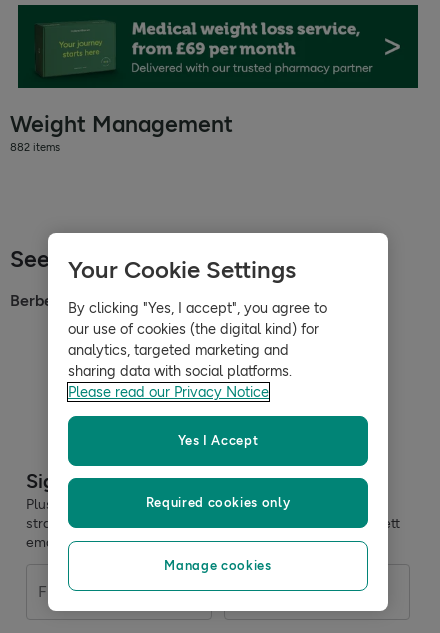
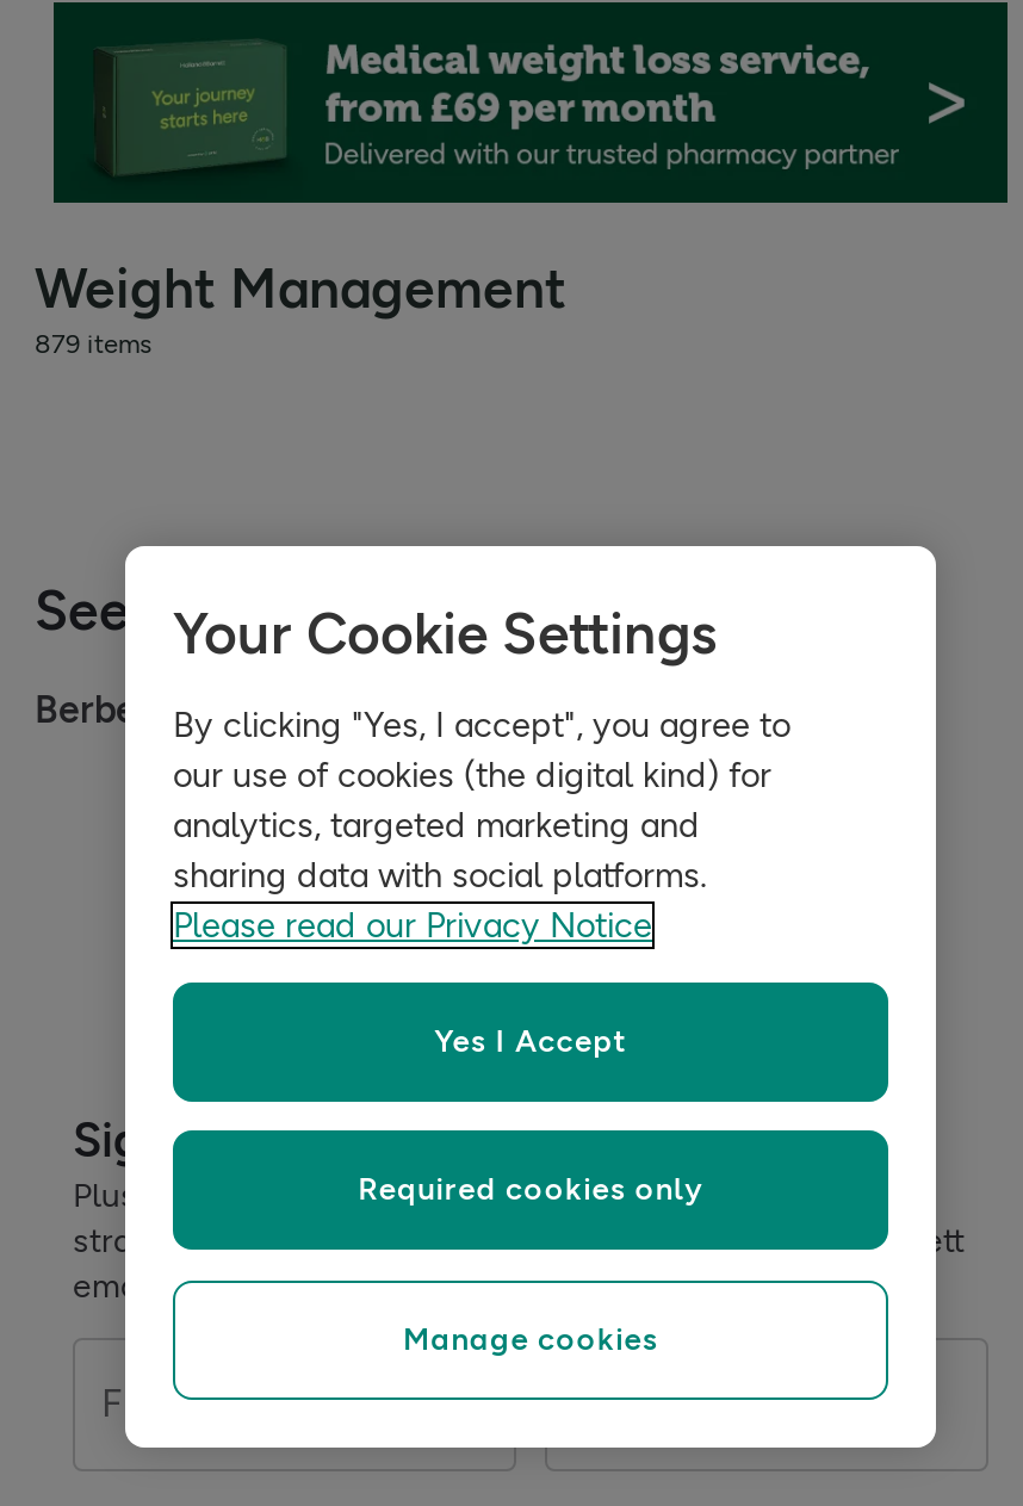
- 882 items
+ 879 items
